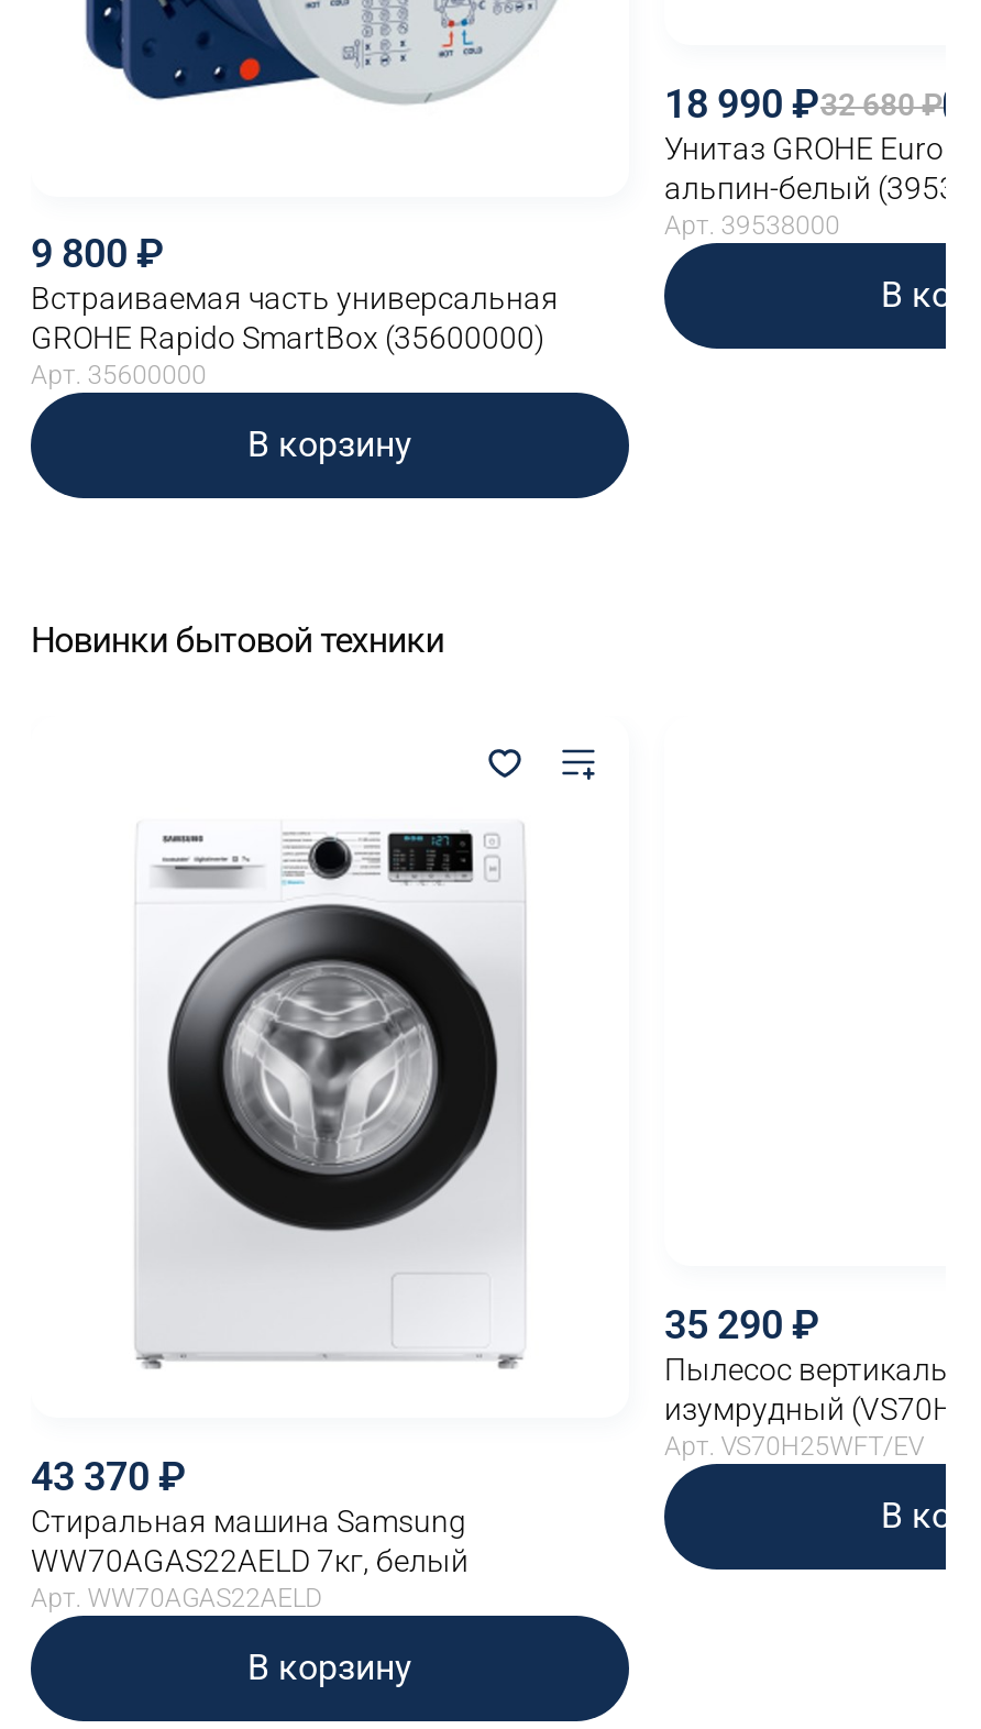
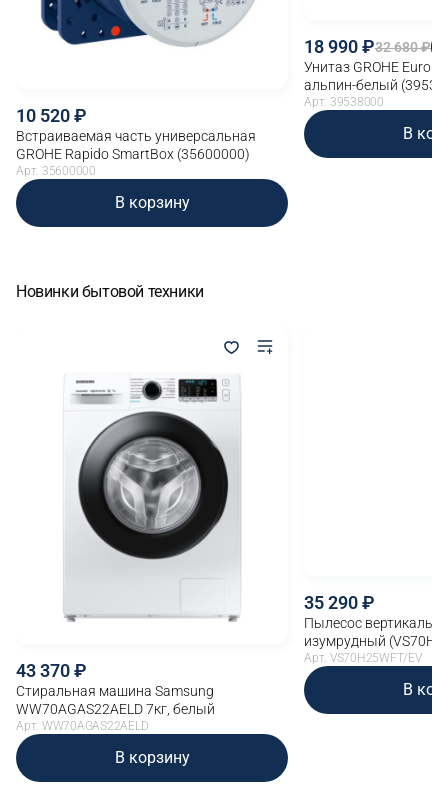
- 9 800
+ 10 520
